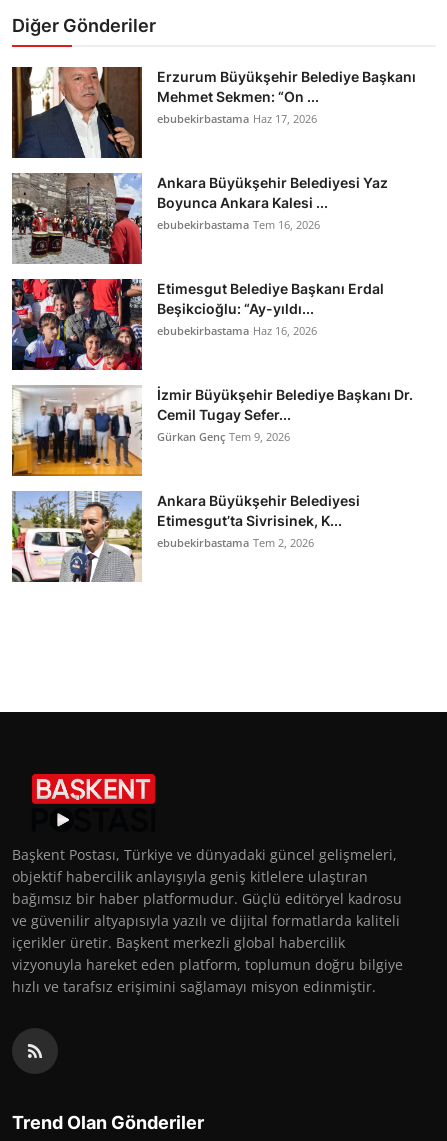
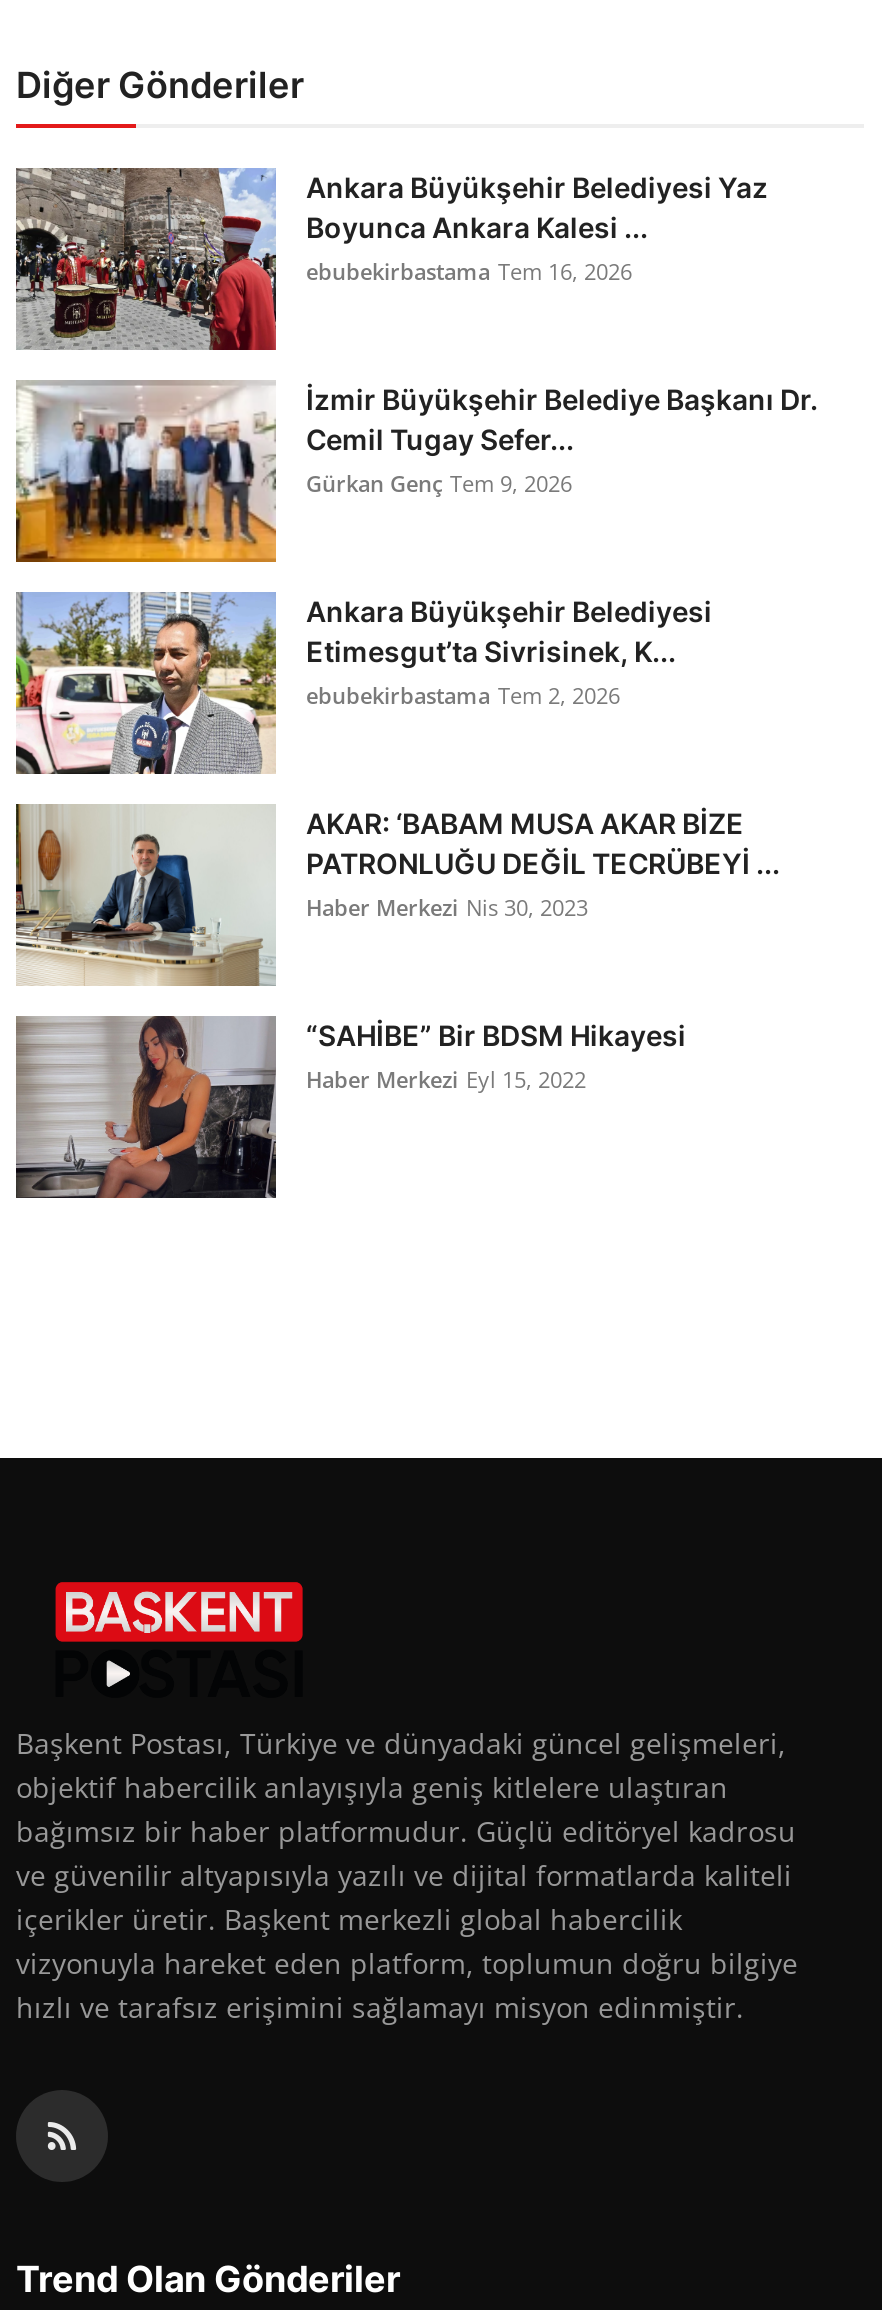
- [image]
- Erzurum Büyükşehir Belediye Başkanı
- Mehmet Sekmen: “On ...
- ebubekirbastama Haz 17, 2026

moved up: [image] | Ankara Büyükşehir Belediyesi Yaz | Boyunca Ankara Kalesi ... | ebubekirbastama Tem 16, 2026

- [image]
- Etimesgut Belediye Başkanı Erdal
- Beşikcioğlu: “Ay-yıldı...
- ebubekirbastama Haz 16, 2026

moved up: [image] | İzmir Büyükşehir Belediye Başkanı Dr. | Cemil Tugay Sefer... | Gürkan Genç Tem 9, 2026 | Ankara Büyükşehir Belediyesi | Etimesgut’ta Sivrisinek, K... | ebubekirbastama Tem 2, 2026

+ [image]
+ AKAR: ‘BABAM MUSA AKAR BİZE
+ PATRONLUĞU DEĞİL TECRÜBEYİ ...
+ Haber Merkezi Nis 30, 2023

+ [image]
+ “SAHİBE” Bir BDSM Hikayesi
+ Haber Merkezi Eyl 15, 2022
